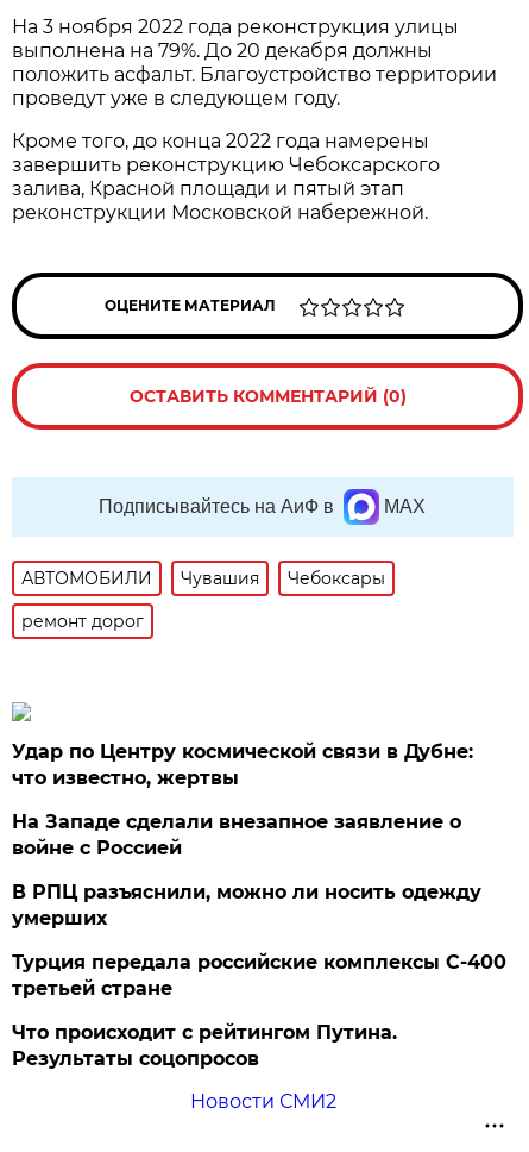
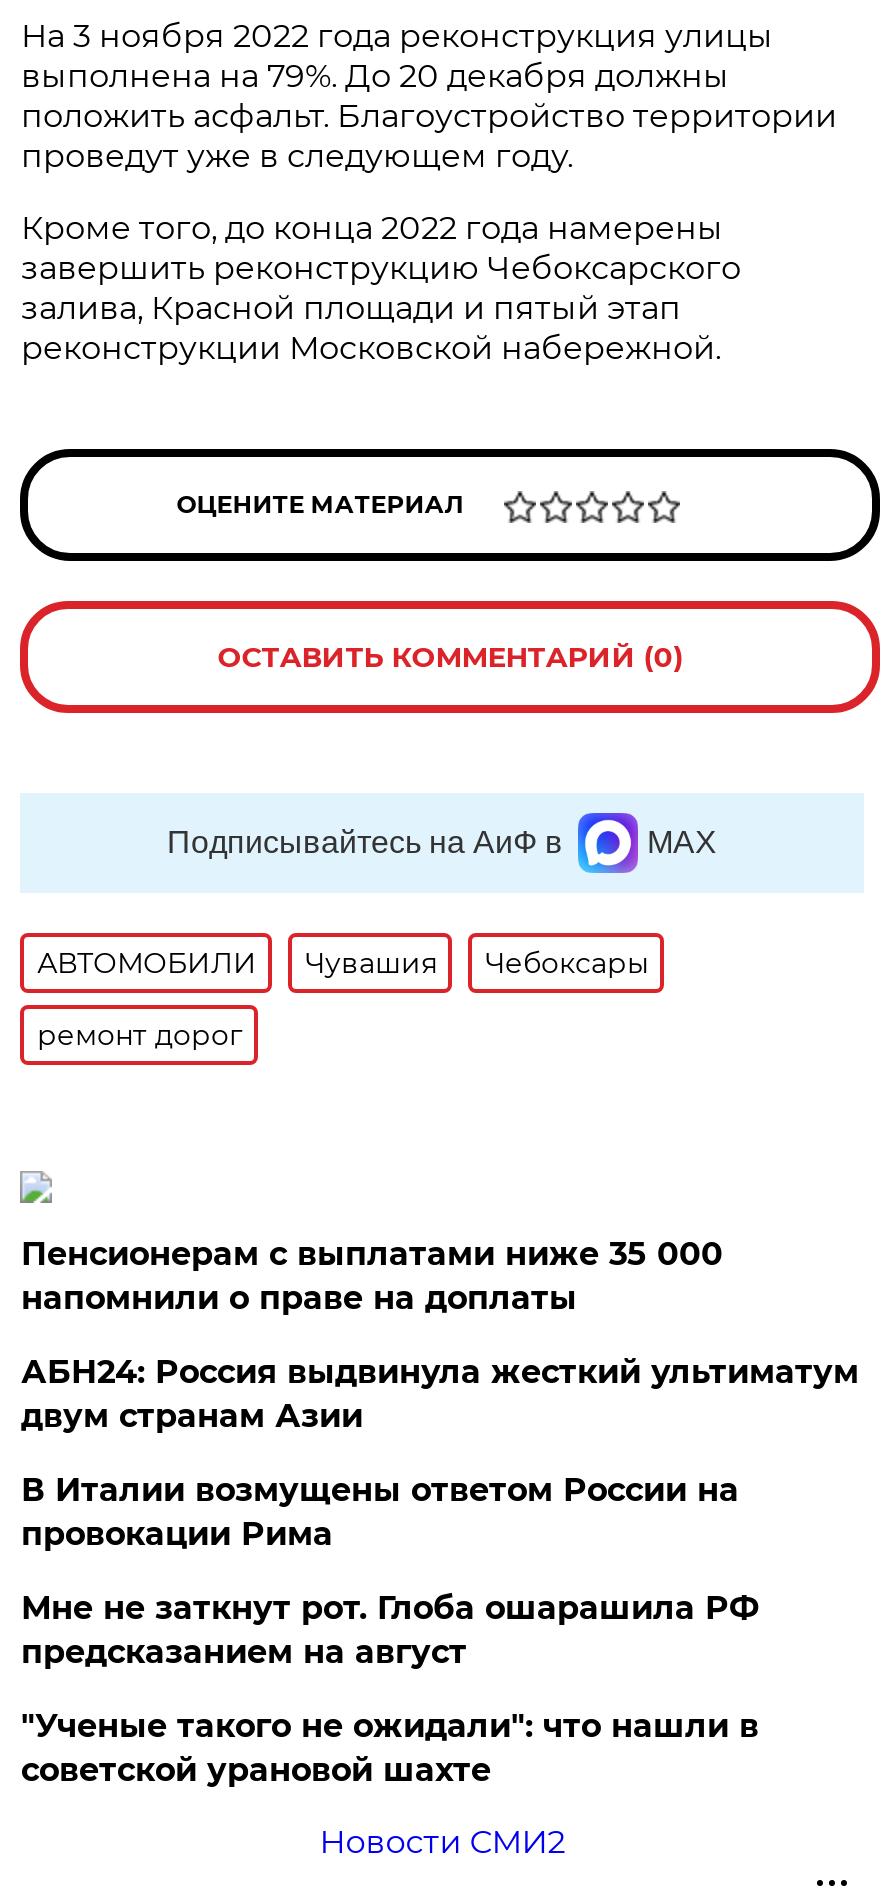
- Удар по Центру космической связи в Дубне:
- что известно, жертвы
+ Пенсионерам с выплатами ниже 35 000
+ напомнили о праве на доплаты

- На Западе сделали внезапное заявление о
- войне с Россией
+ АБН24: Россия выдвинула жесткий ультиматум
+ двум странам Азии

- В РПЦ разъяснили, можно ли носить одежду
- умерших
+ В Италии возмущены ответом России на
+ провокации Рима

- Турция передала российские комплексы С-400
- третьей стране
+ Мне не заткнут рот. Глоба ошарашила РФ
+ предсказанием на август

- Что происходит с рейтингом Путина.
- Результаты соцопросов
+ "Ученые такого не ожидали": что нашли в
+ советской урановой шахте
